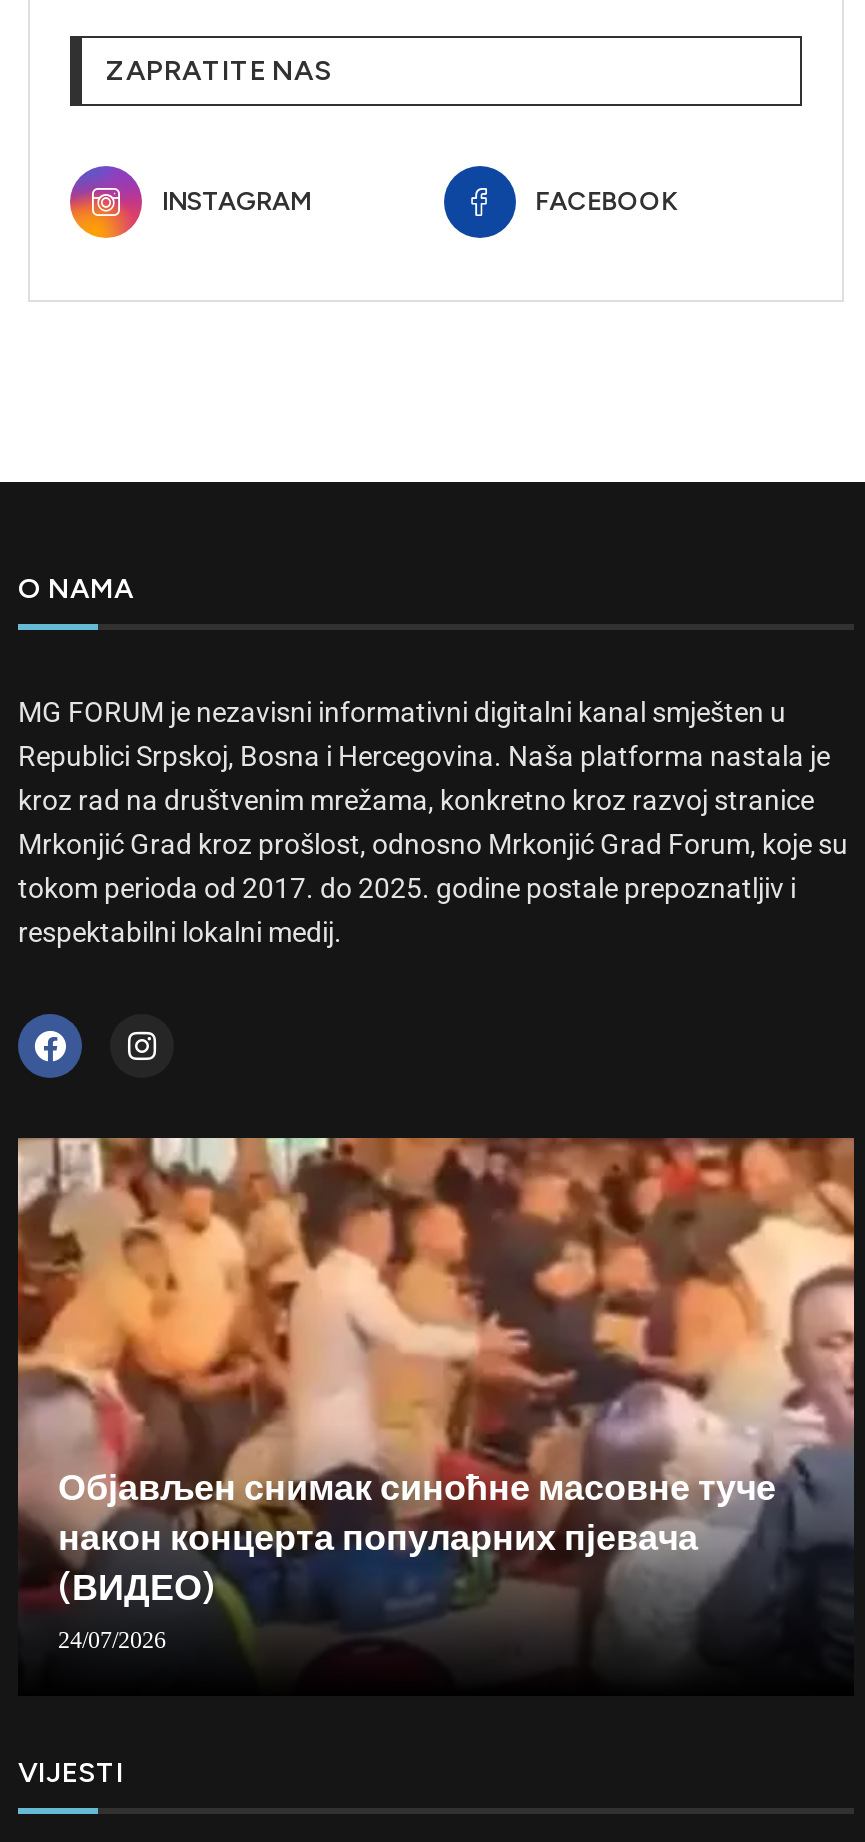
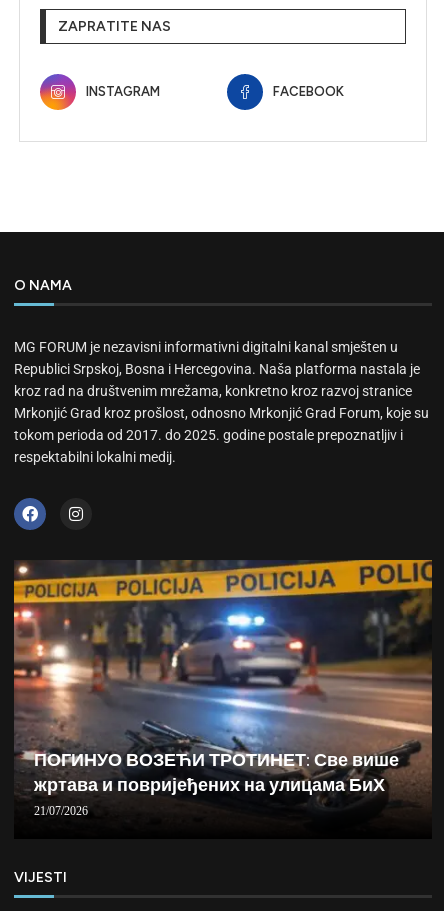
- [image]
- Објављен снимак синоћне масовне туче
- након концерта популарних пјевача
- (ВИДЕО)
- 24/07/2026
+ [image]
+ ПОГИНУО ВОЗЕЋИ ТРОТИНЕТ: Све више
+ жртава и повријеђених на улицама БиХ
+ 21/07/2026
